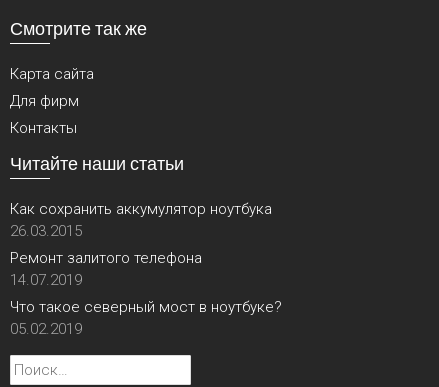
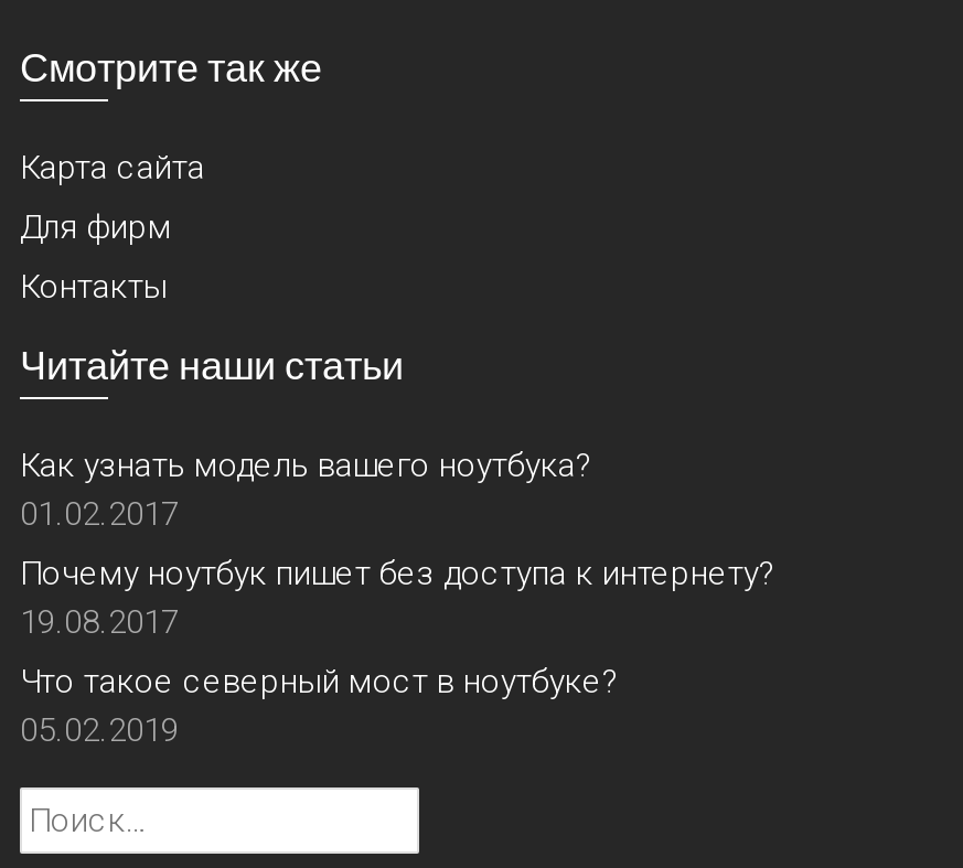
- Как сохранить аккумулятор ноутбука
- 26.03.2015
+ Как узнать модель вашего ноутбука?
+ 01.02.2017

- Ремонт залитого телефона
- 14.07.2019
+ Почему ноутбук пишет без доступа к интернету?
+ 19.08.2017
